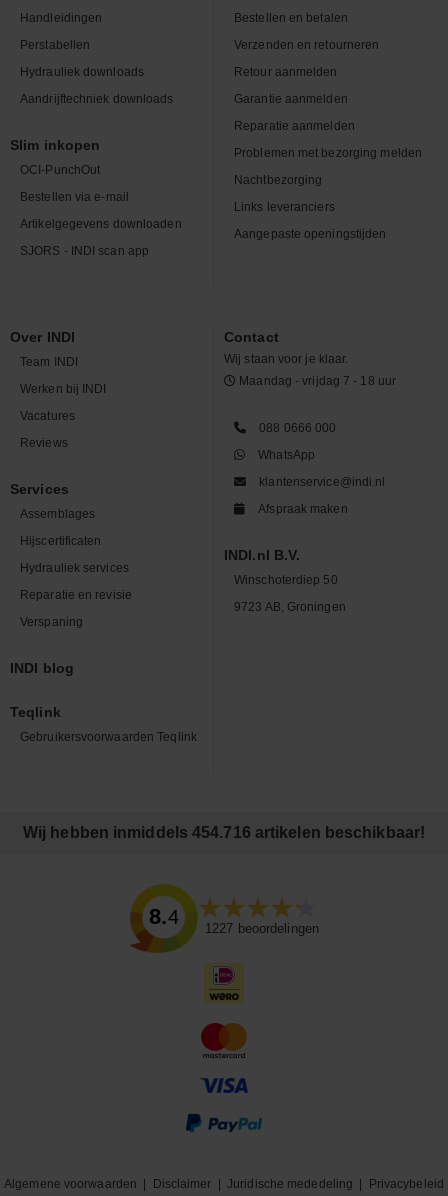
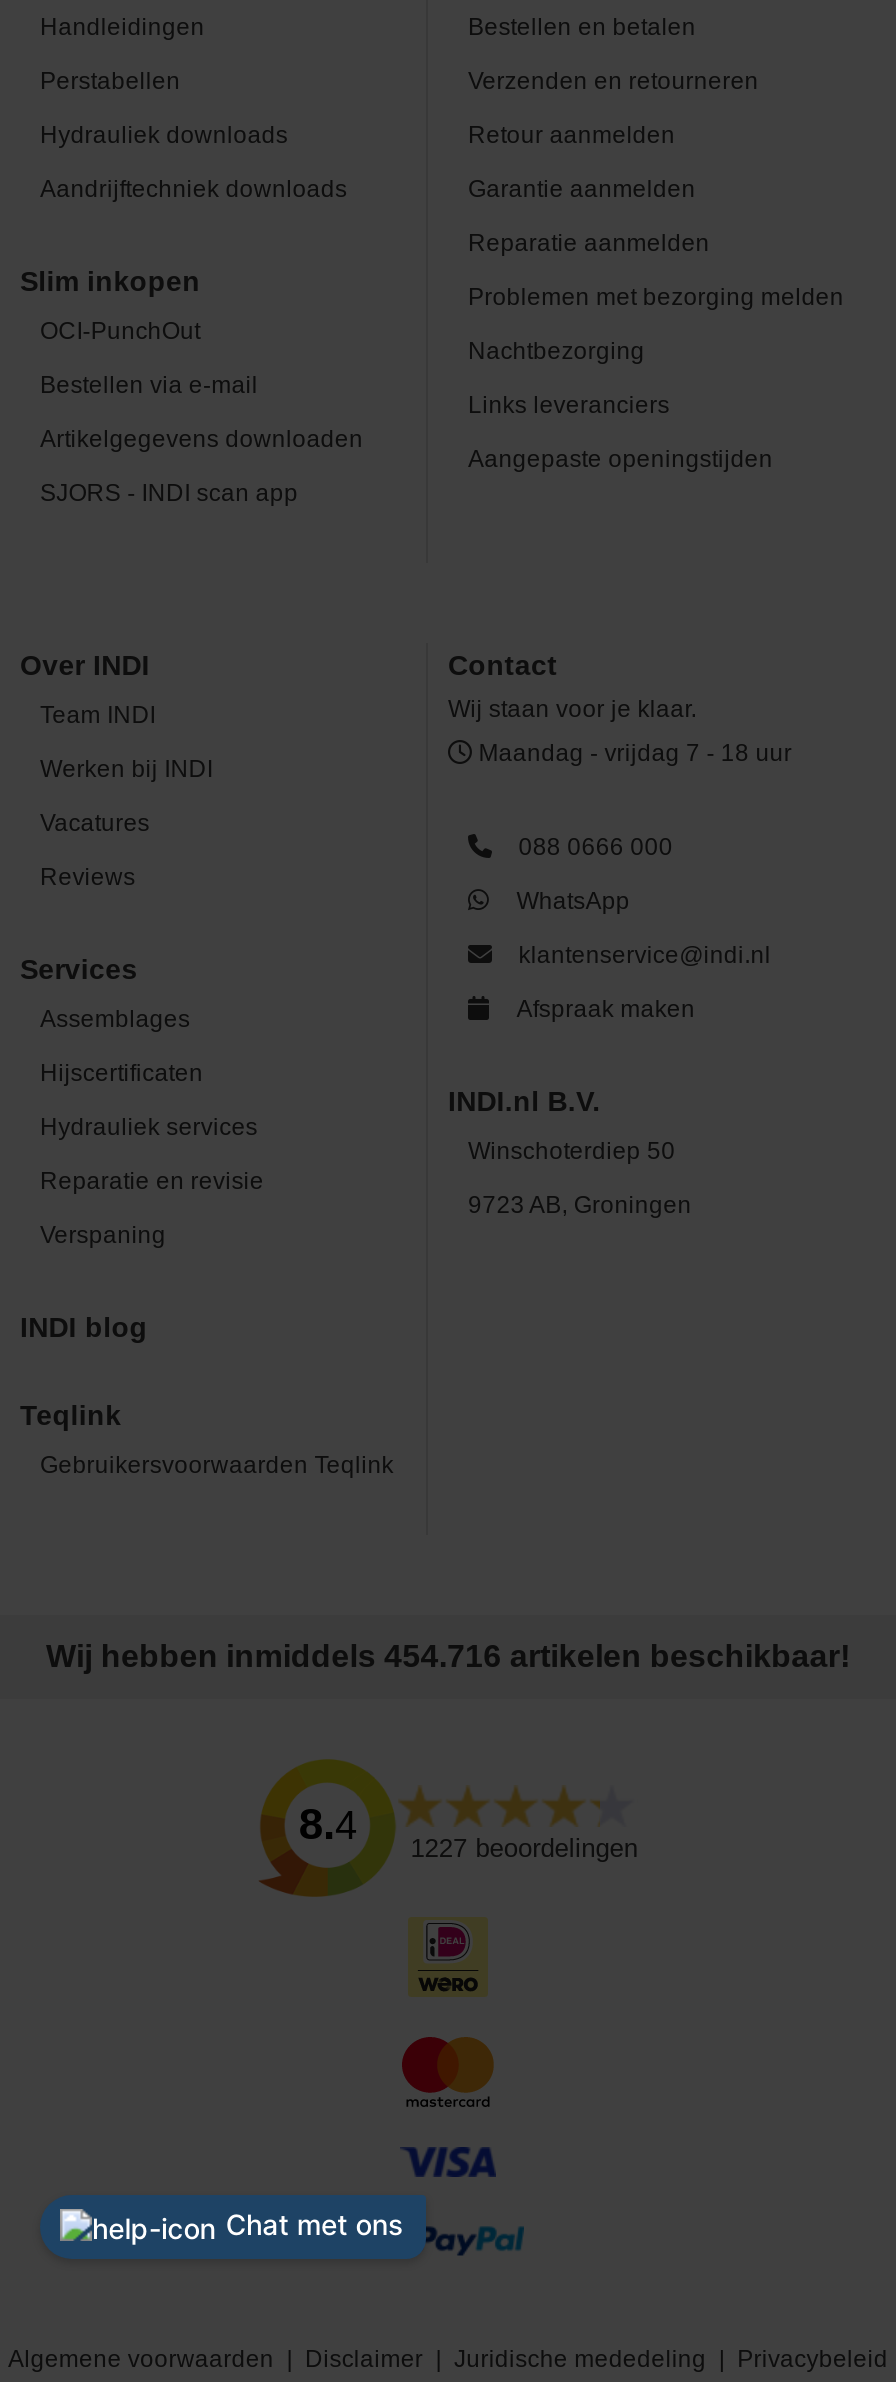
+ [image]
